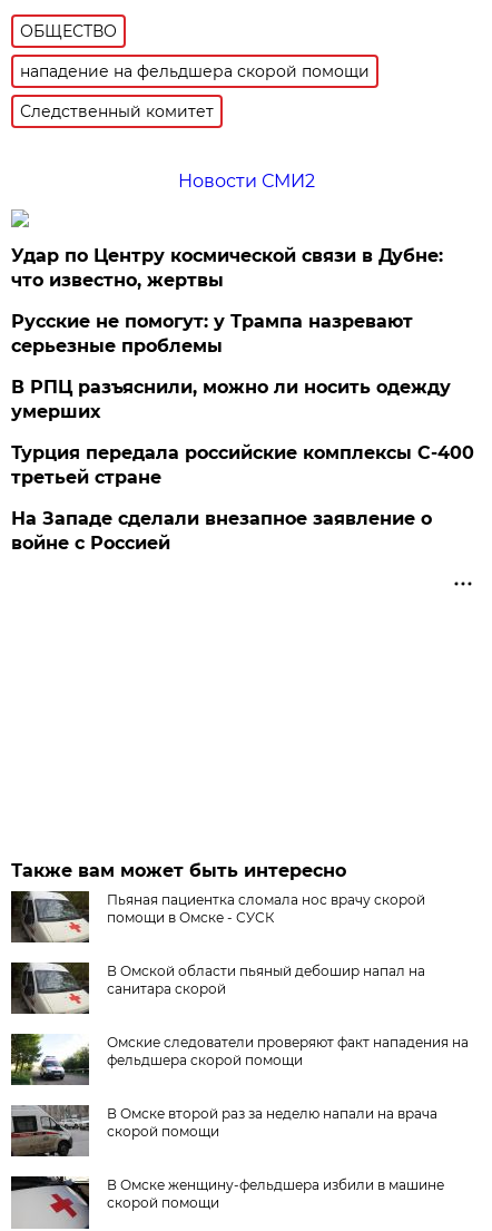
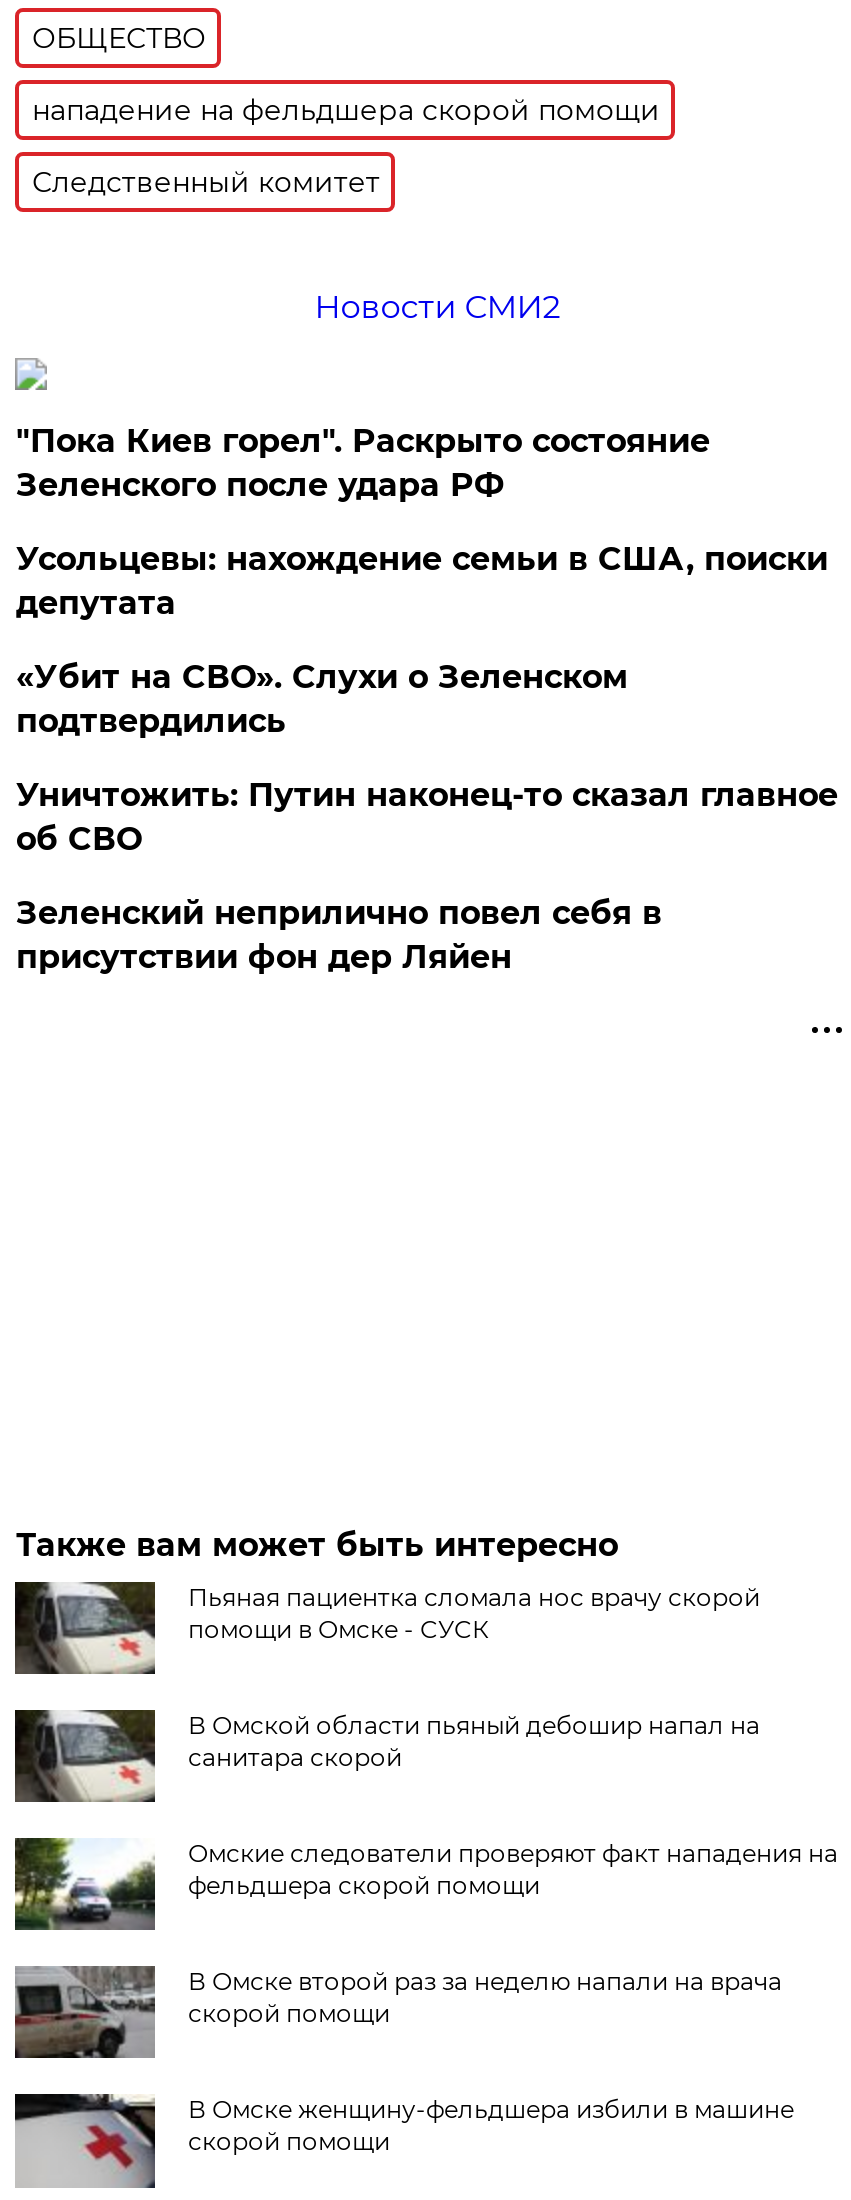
- Удар по Центру космической связи в Дубне:
- что известно, жертвы
+ "Пока Киев горел". Раскрыто состояние
+ Зеленского после удара РФ

- Русские не помогут: у Трампа назревают
- серьезные проблемы
+ Усольцевы: нахождение семьи в США, поиски
+ депутата

- В РПЦ разъяснили, можно ли носить одежду
- умерших
+ «Убит на СВО». Слухи о Зеленском
+ подтвердились

- Турция передала российские комплексы С-400
- третьей стране
+ Уничтожить: Путин наконец-то сказал главное
+ об СВО

- На Западе сделали внезапное заявление о
- войне с Россией
+ Зеленский неприлично повел cебя в
+ присутствии фон дер Ляйен
